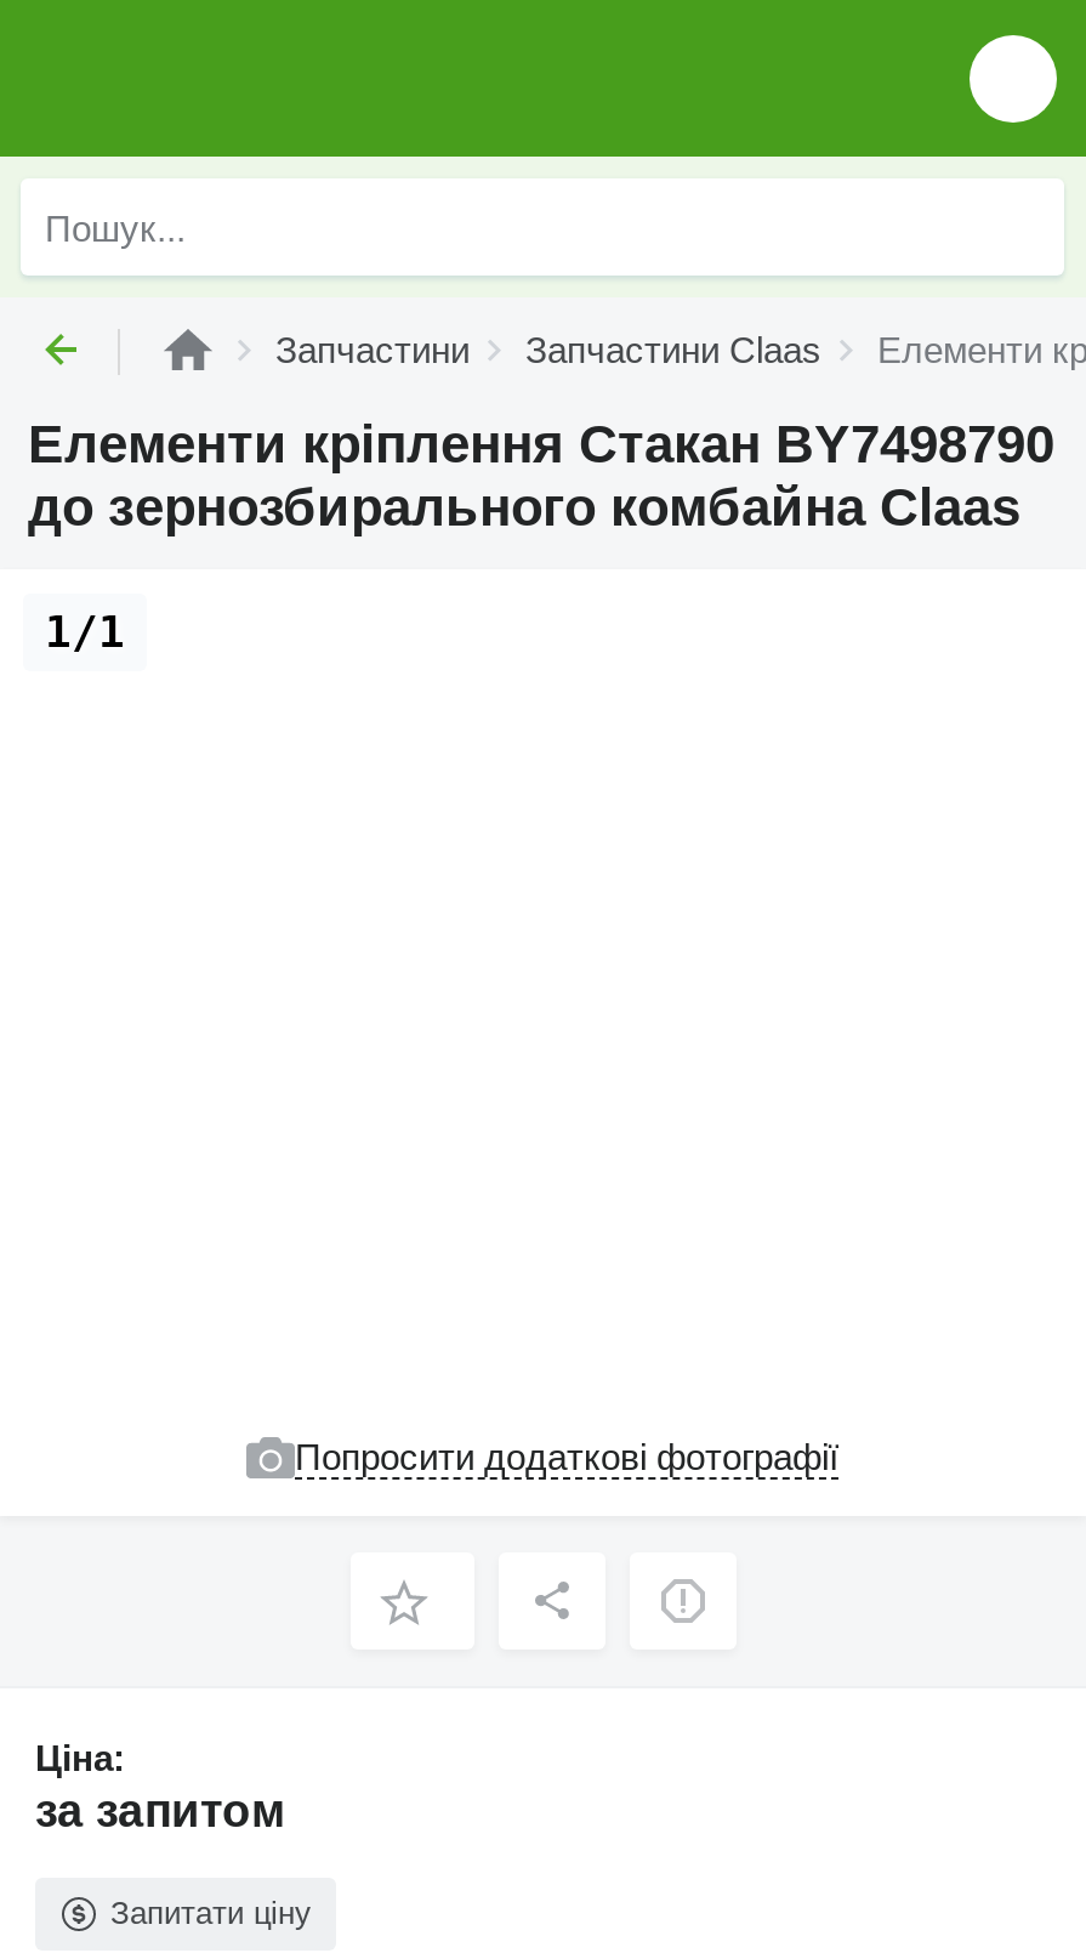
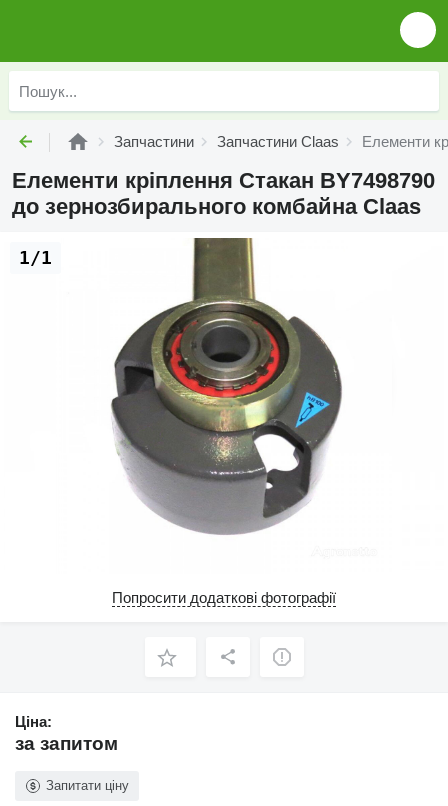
+ [image]
